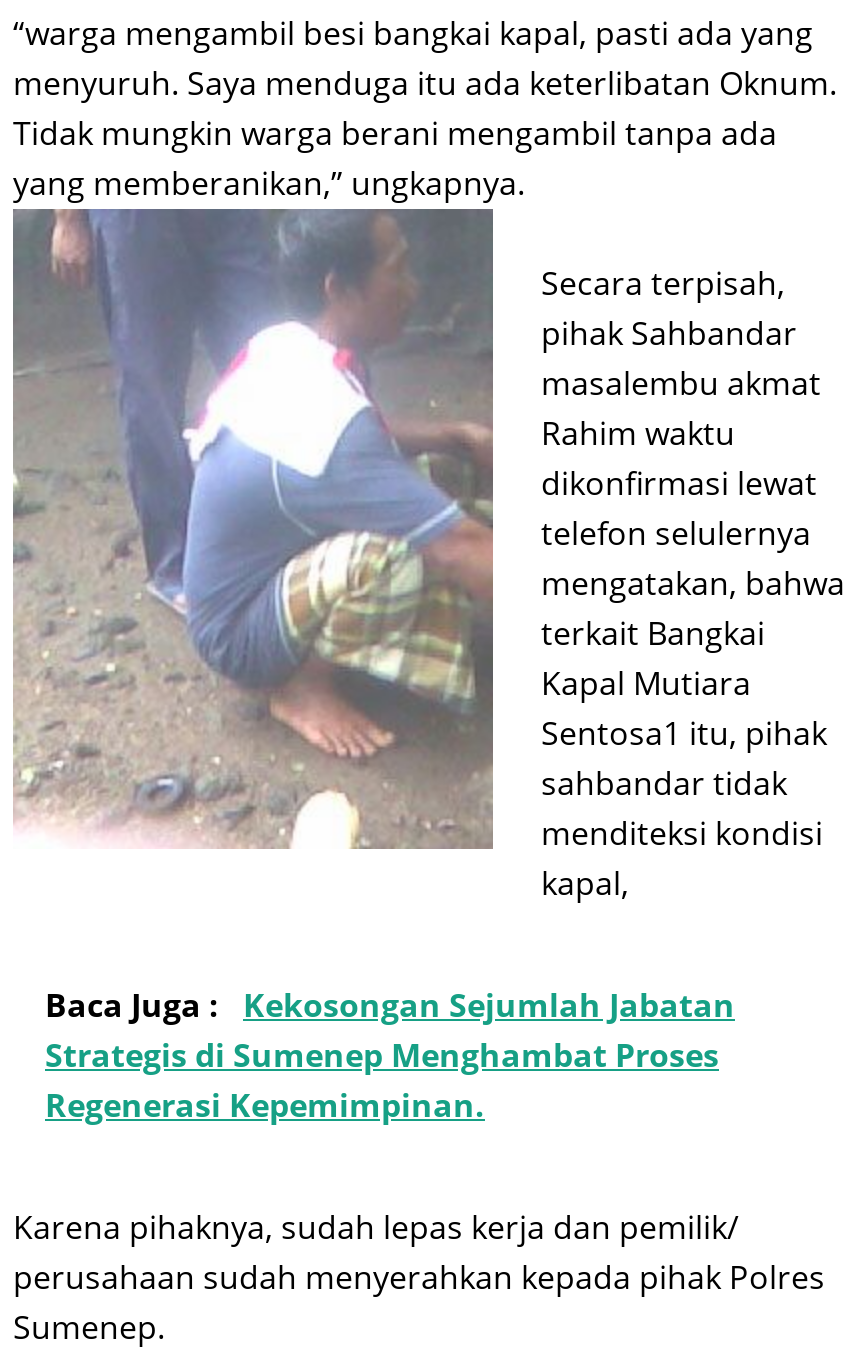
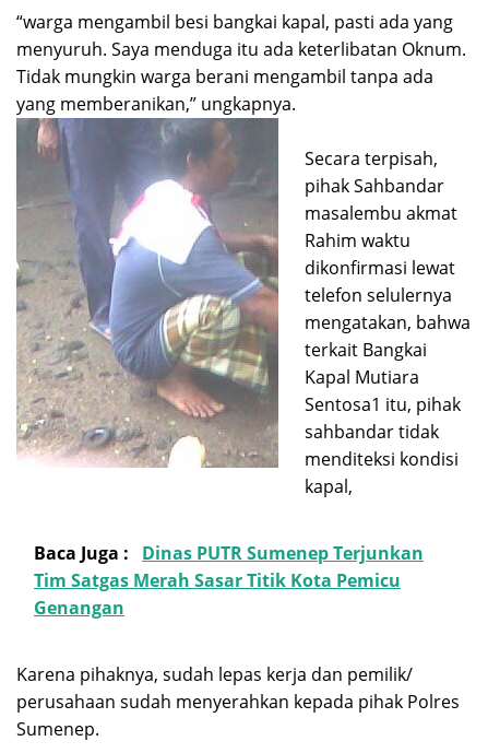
- Baca Juga : Kekosongan Sejumlah Jabatan
- Strategis di Sumenep Menghambat Proses
- Regenerasi Kepemimpinan.
+ Baca Juga : Dinas PUTR Sumenep Terjunkan
+ Tim Satgas Merah Sasar Titik Kota Pemicu
+ Genangan
